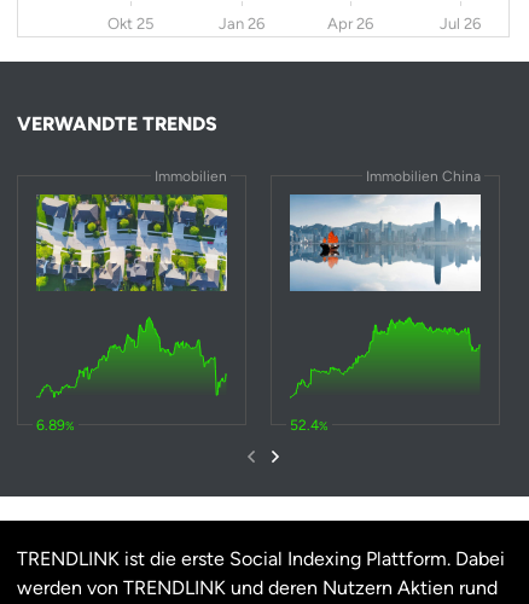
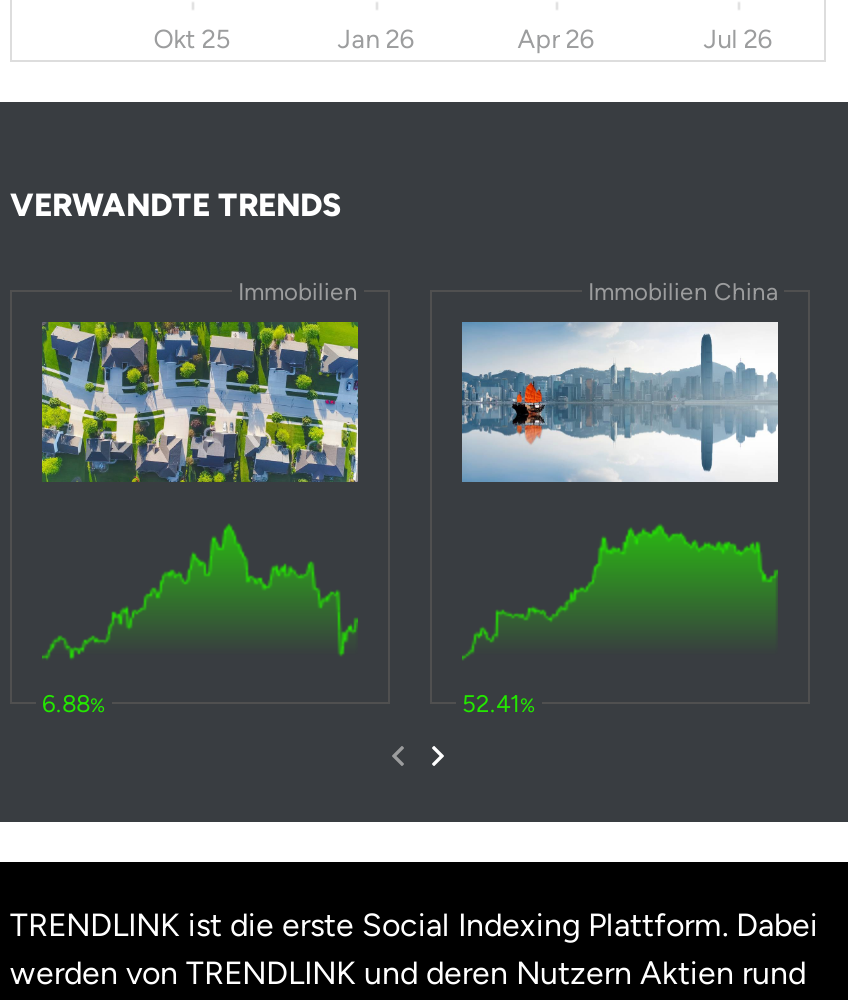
- 6.89%
+ 6.88%

- 52.4%
+ 52.41%
